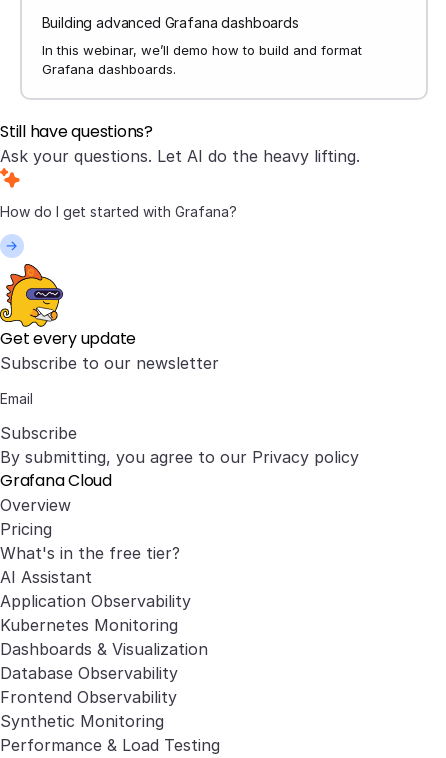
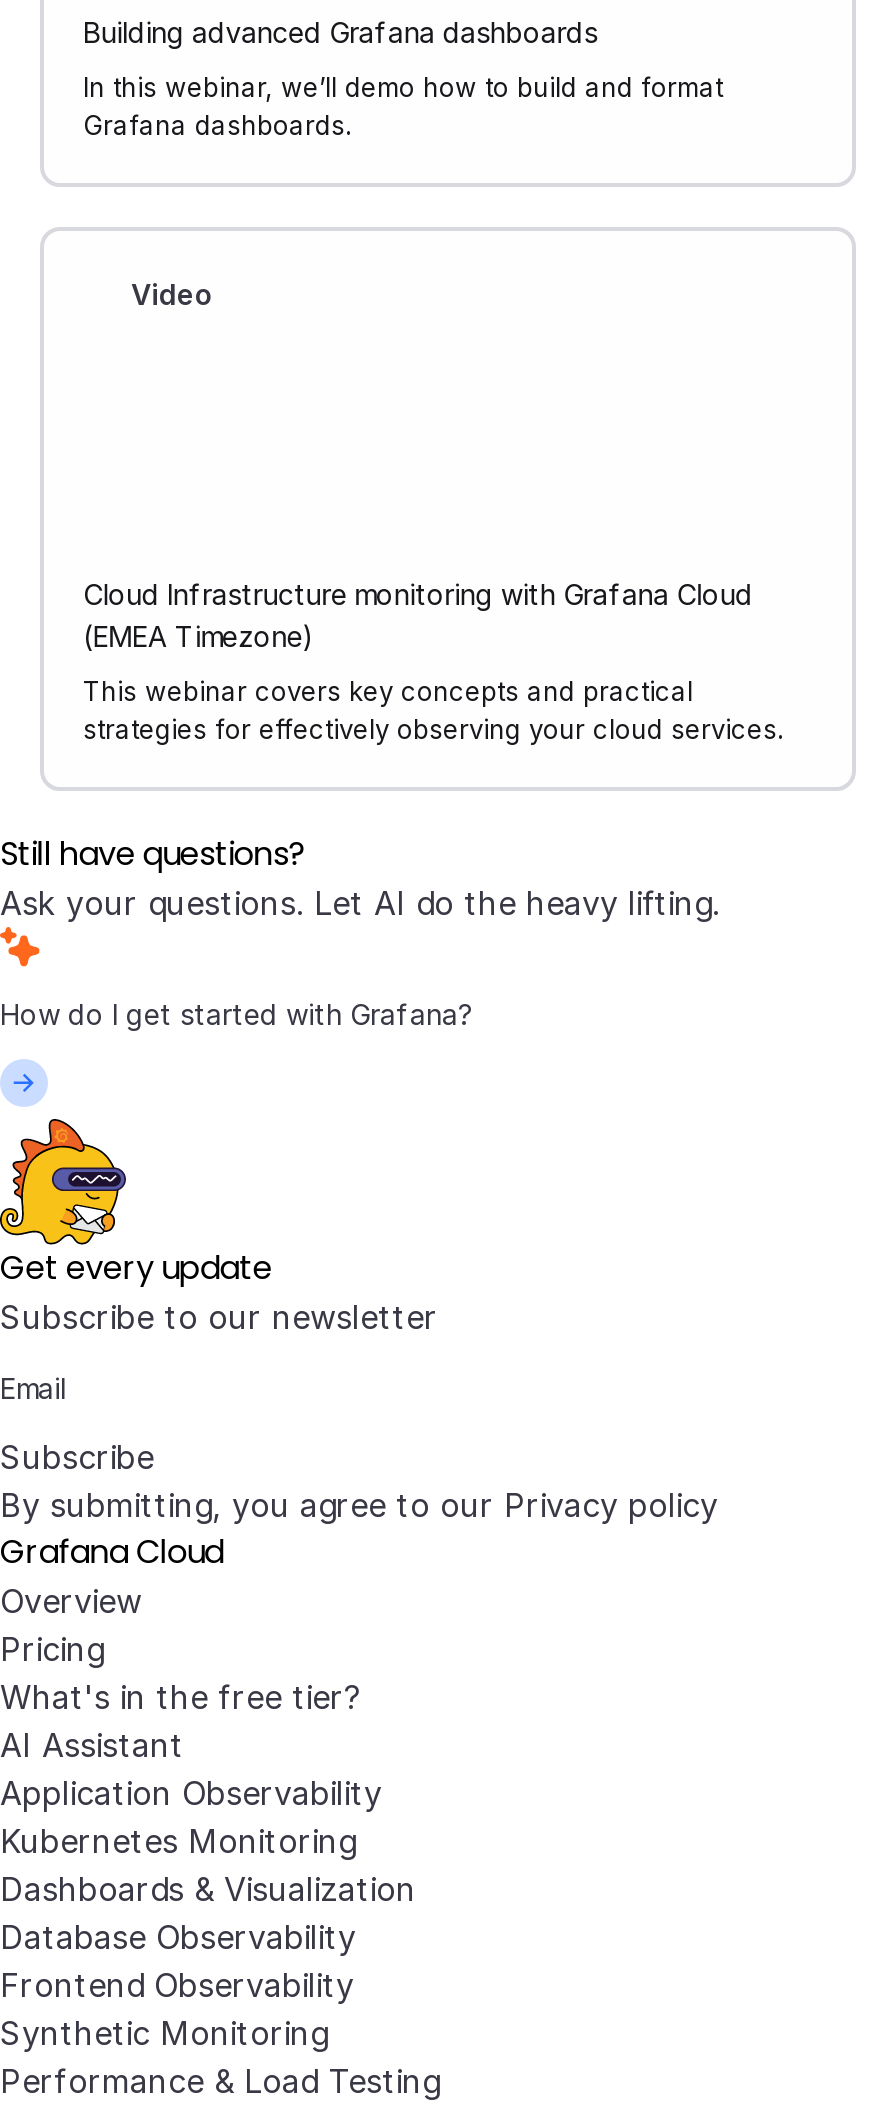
+ Cloud Infrastructure monitoring with Grafana Cloud
+ (EMEA Timezone)
+ This webinar covers key concepts and practical
+ strategies for effectively observing your cloud services.

+ Video
